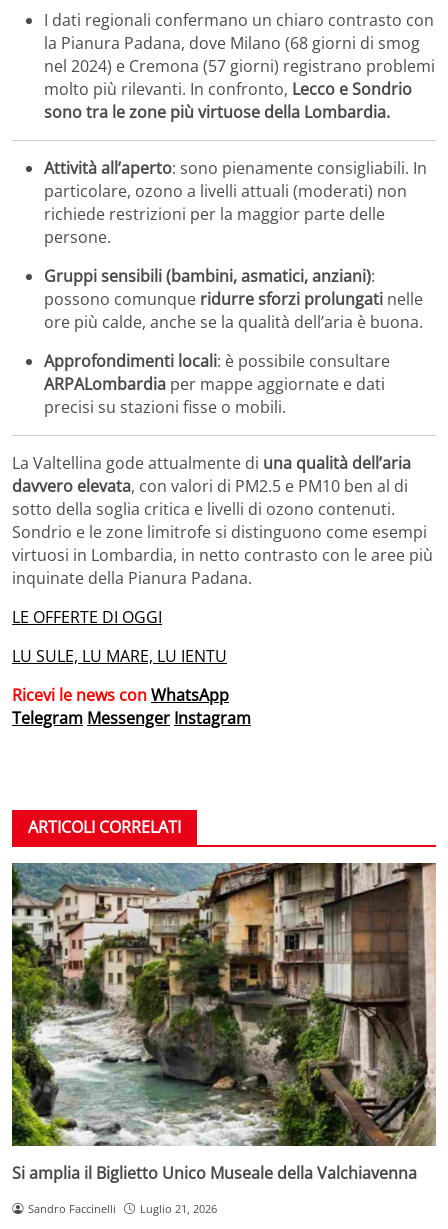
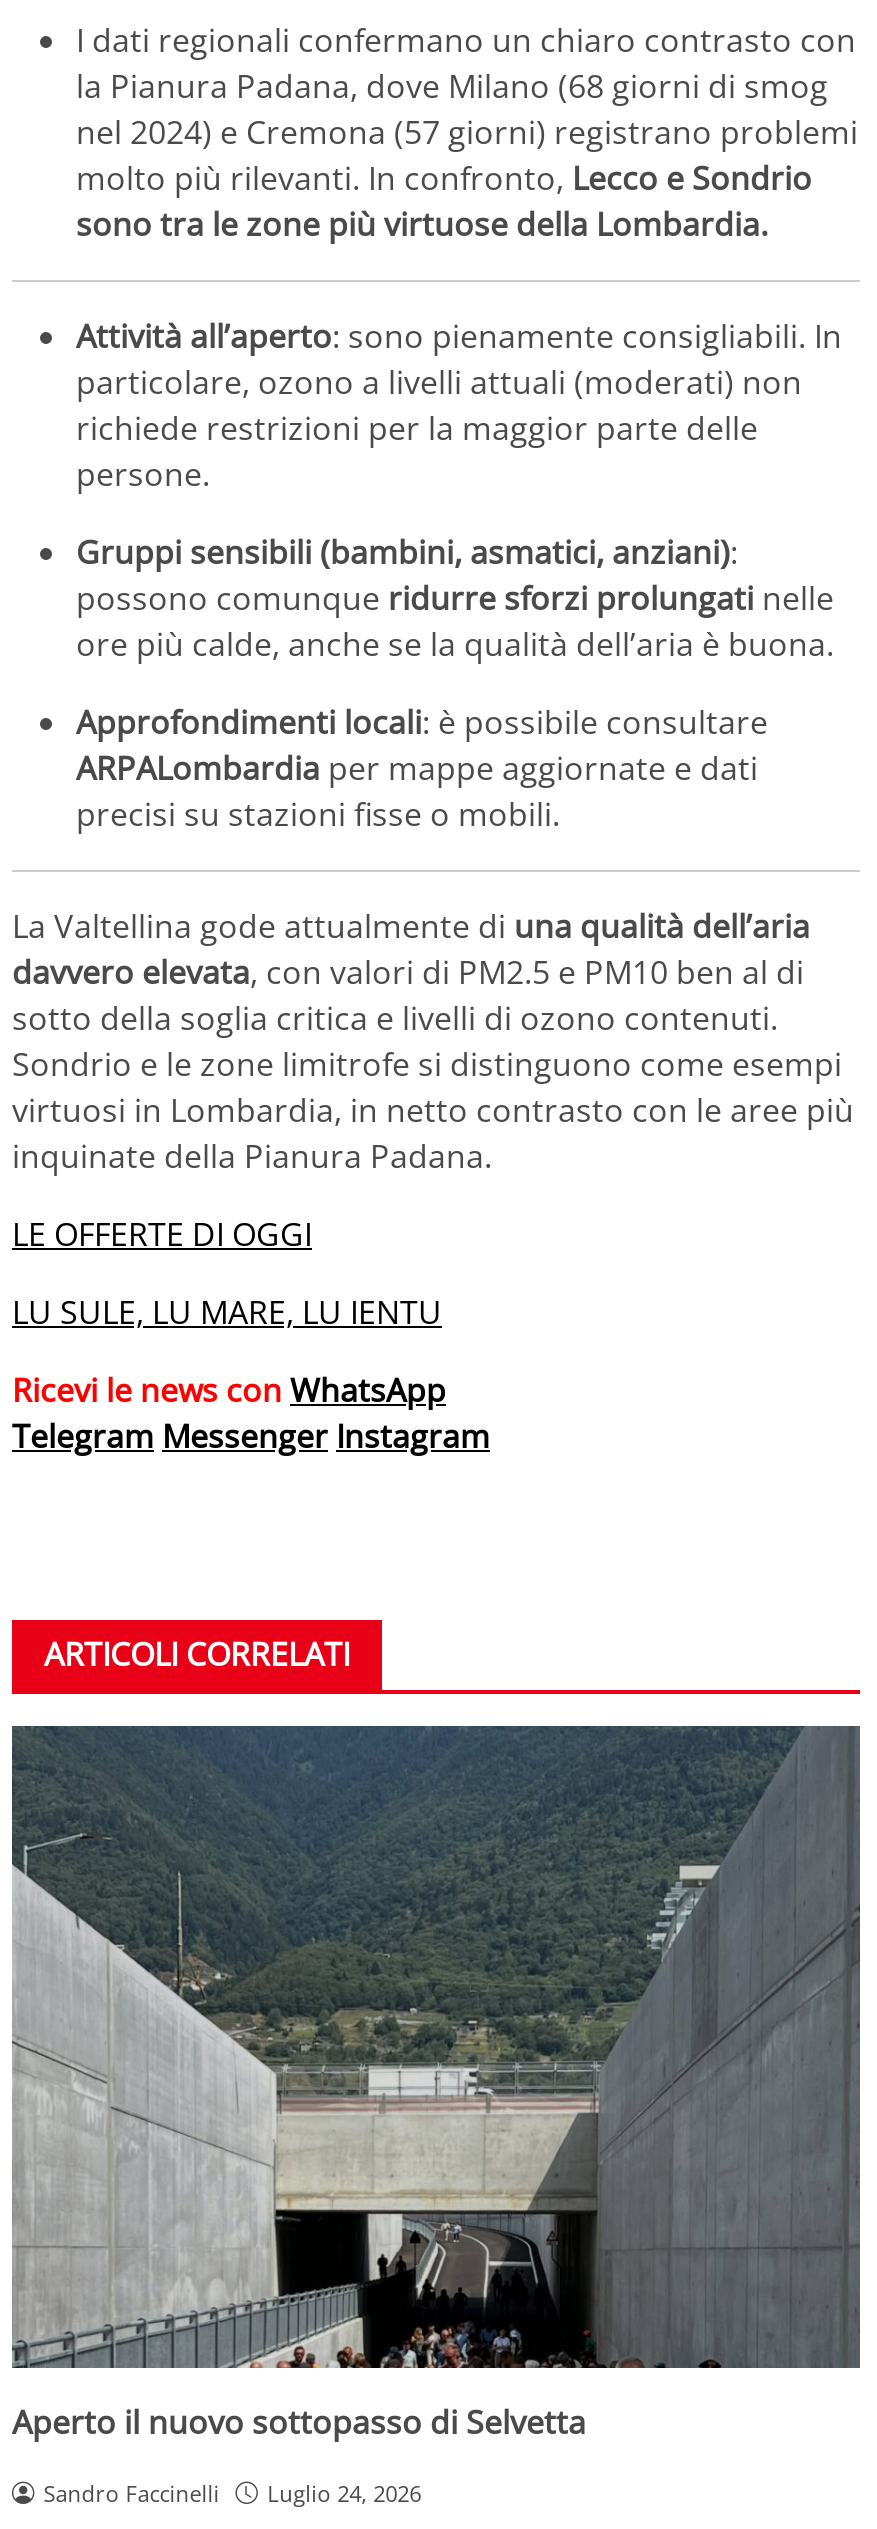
- [image]
- Si amplia il Biglietto Unico Museale della Valchiavenna
+ [image]
+ Aperto il nuovo sottopasso di Selvetta

- Sandro Faccinelli Luglio 21, 2026
+ Sandro Faccinelli Luglio 24, 2026
